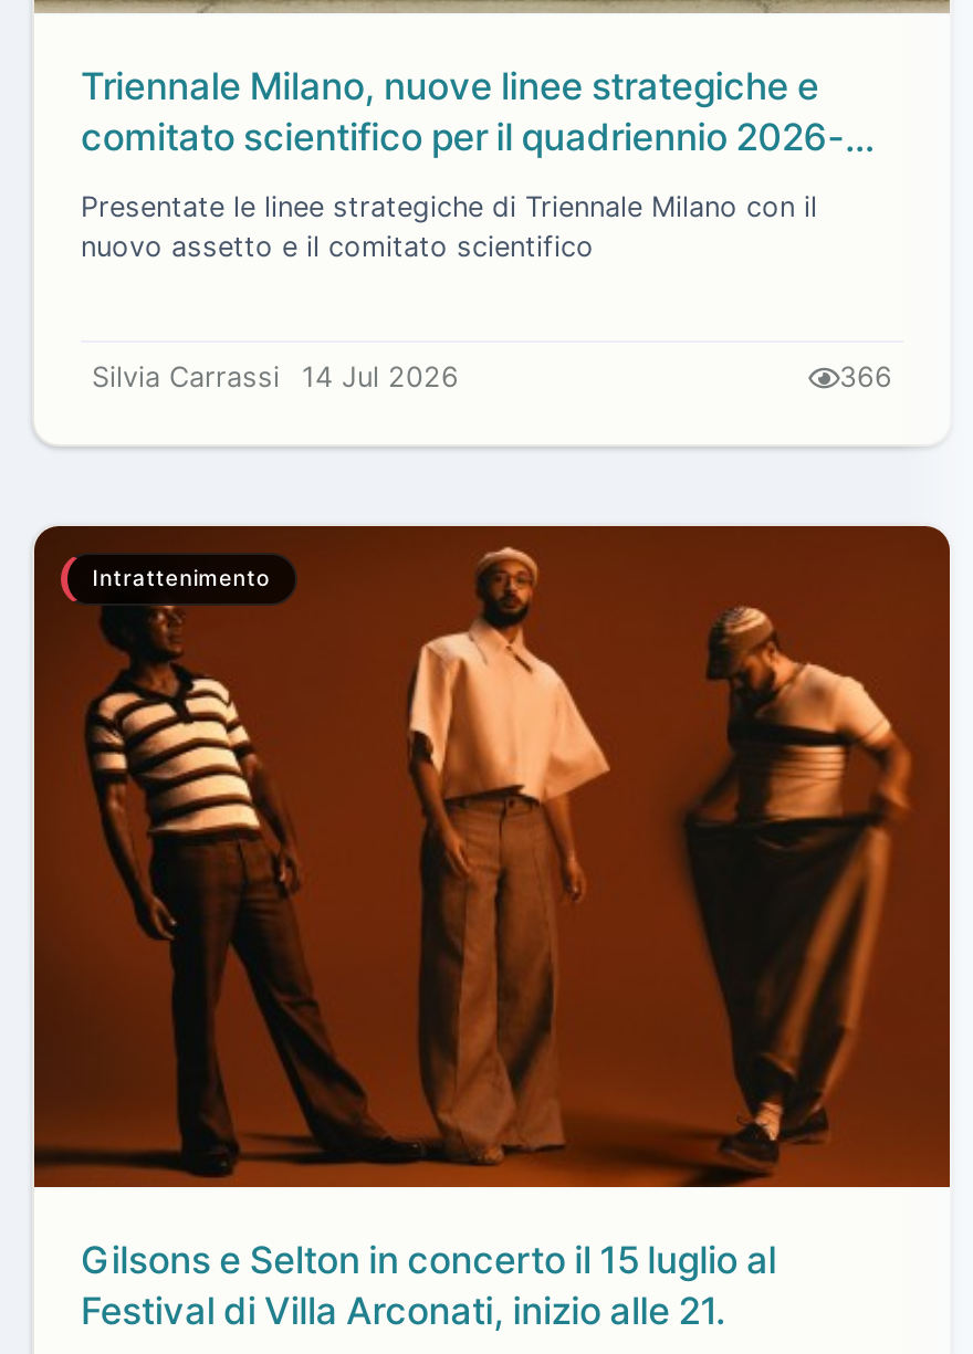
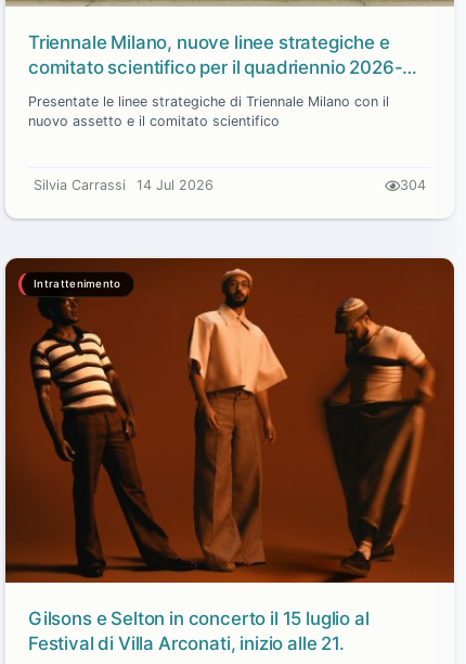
- 366
+ 304
